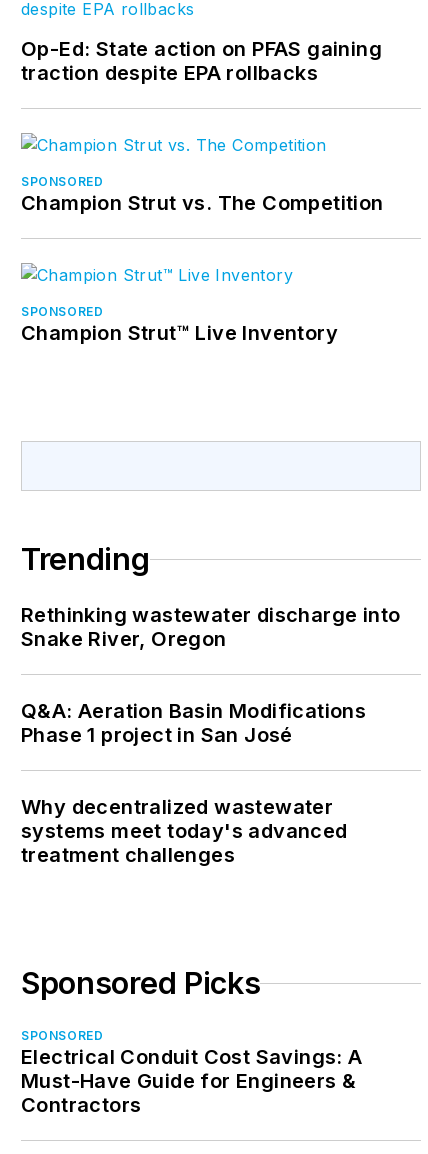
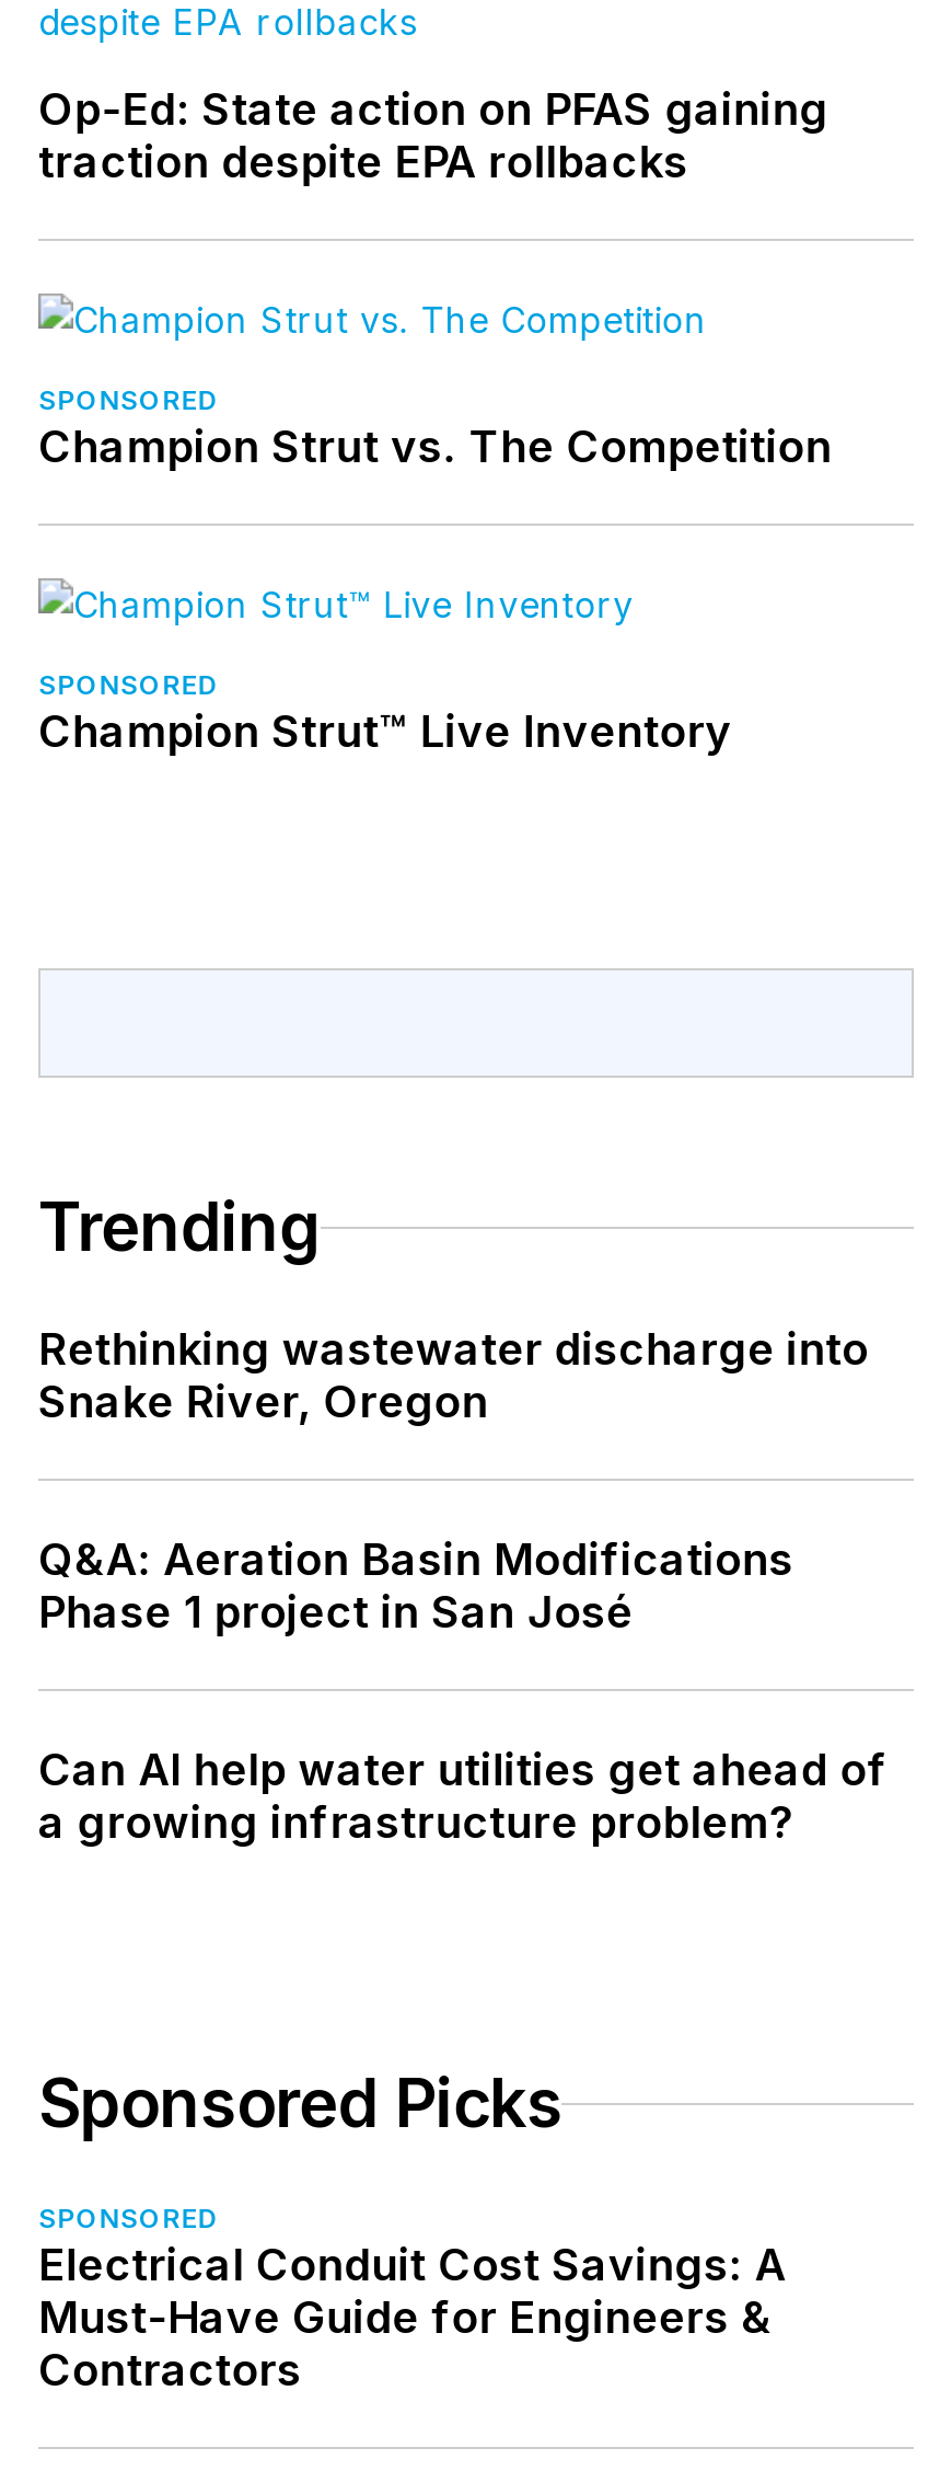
- Why decentralized wastewater
- systems meet today's advanced
- treatment challenges
+ Can AI help water utilities get ahead of
+ a growing infrastructure problem?
